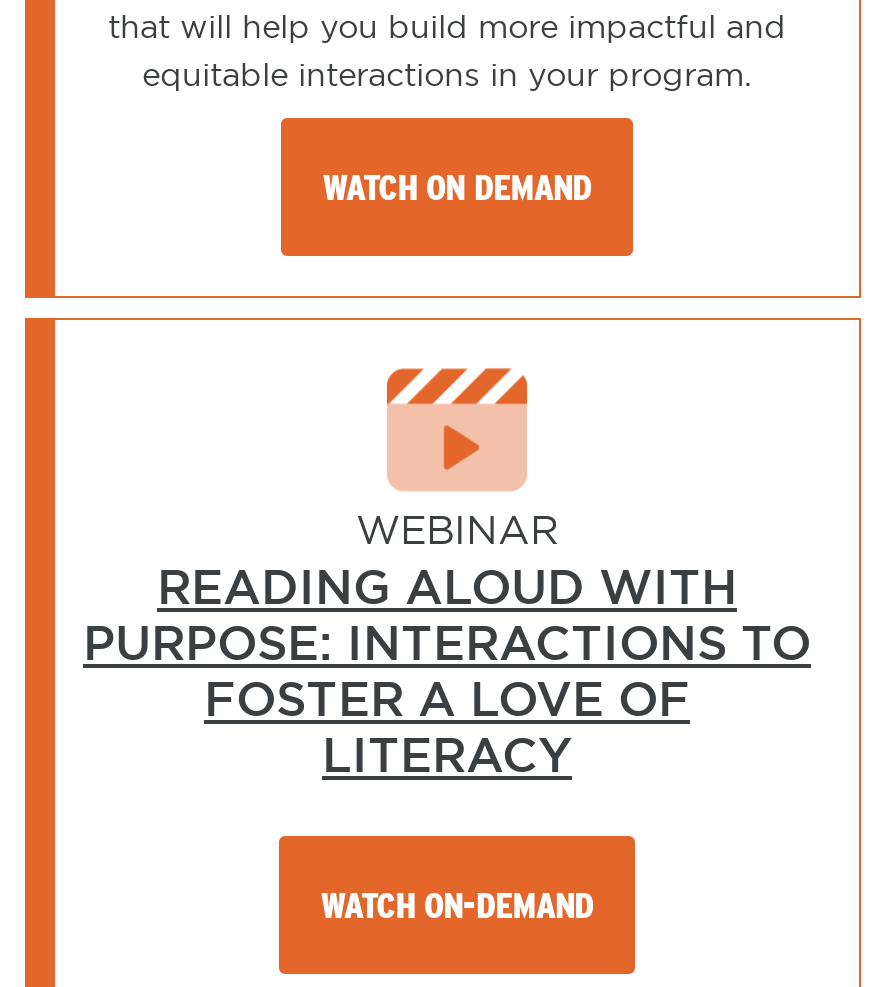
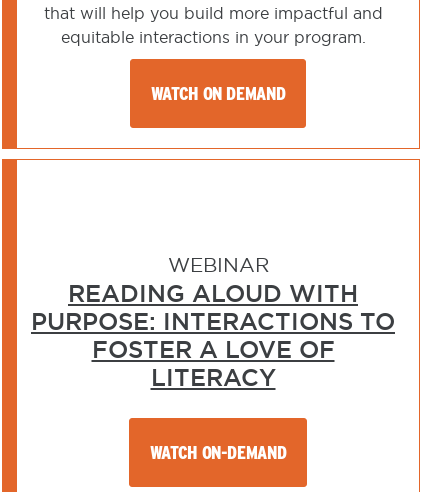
- [image]
